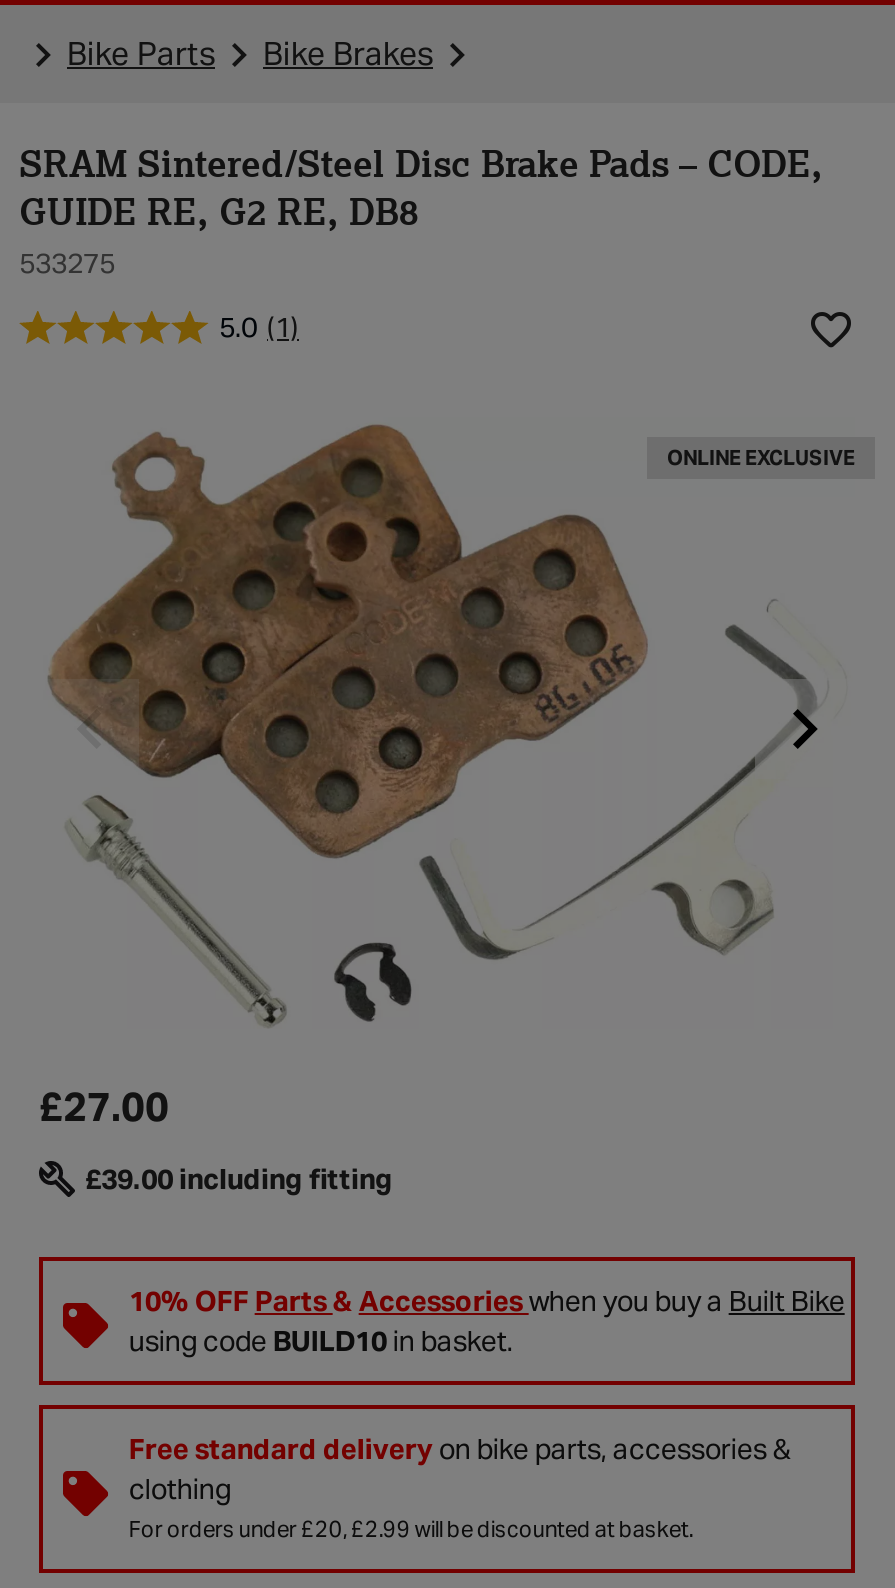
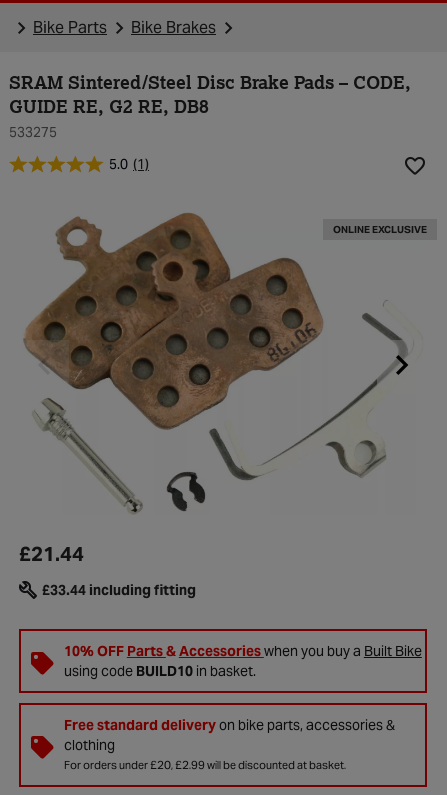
- £27.00
+ £21.44

- £39.00 including fitting
+ £33.44 including fitting
